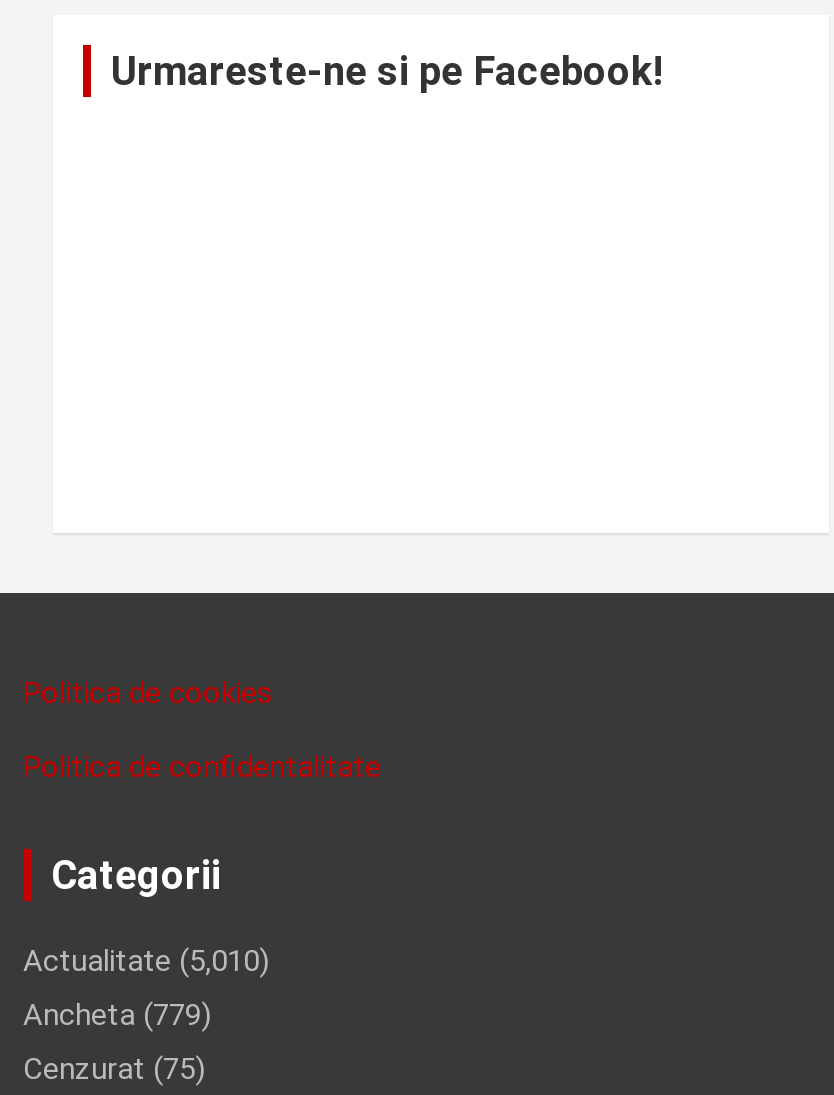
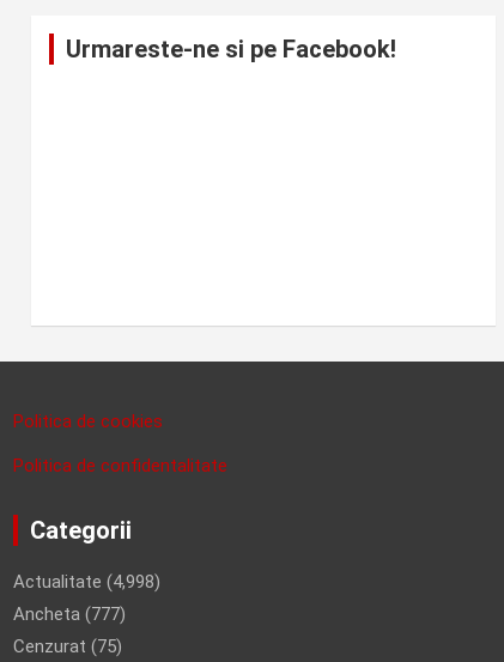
- Actualitate (5,010)
+ Actualitate (4,998)

- Ancheta (779)
+ Ancheta (777)
